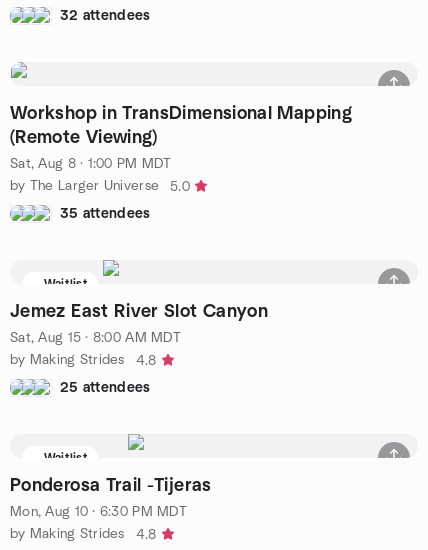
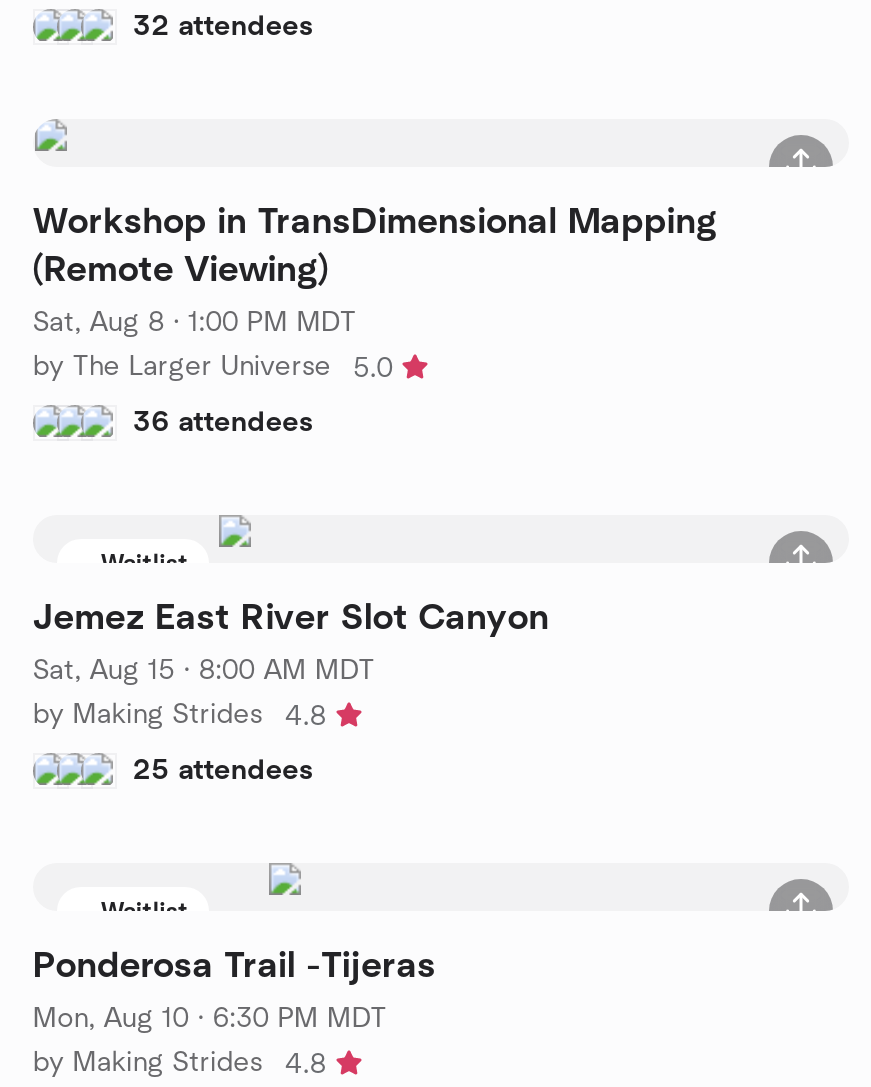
- 35 attendees
+ 36 attendees
